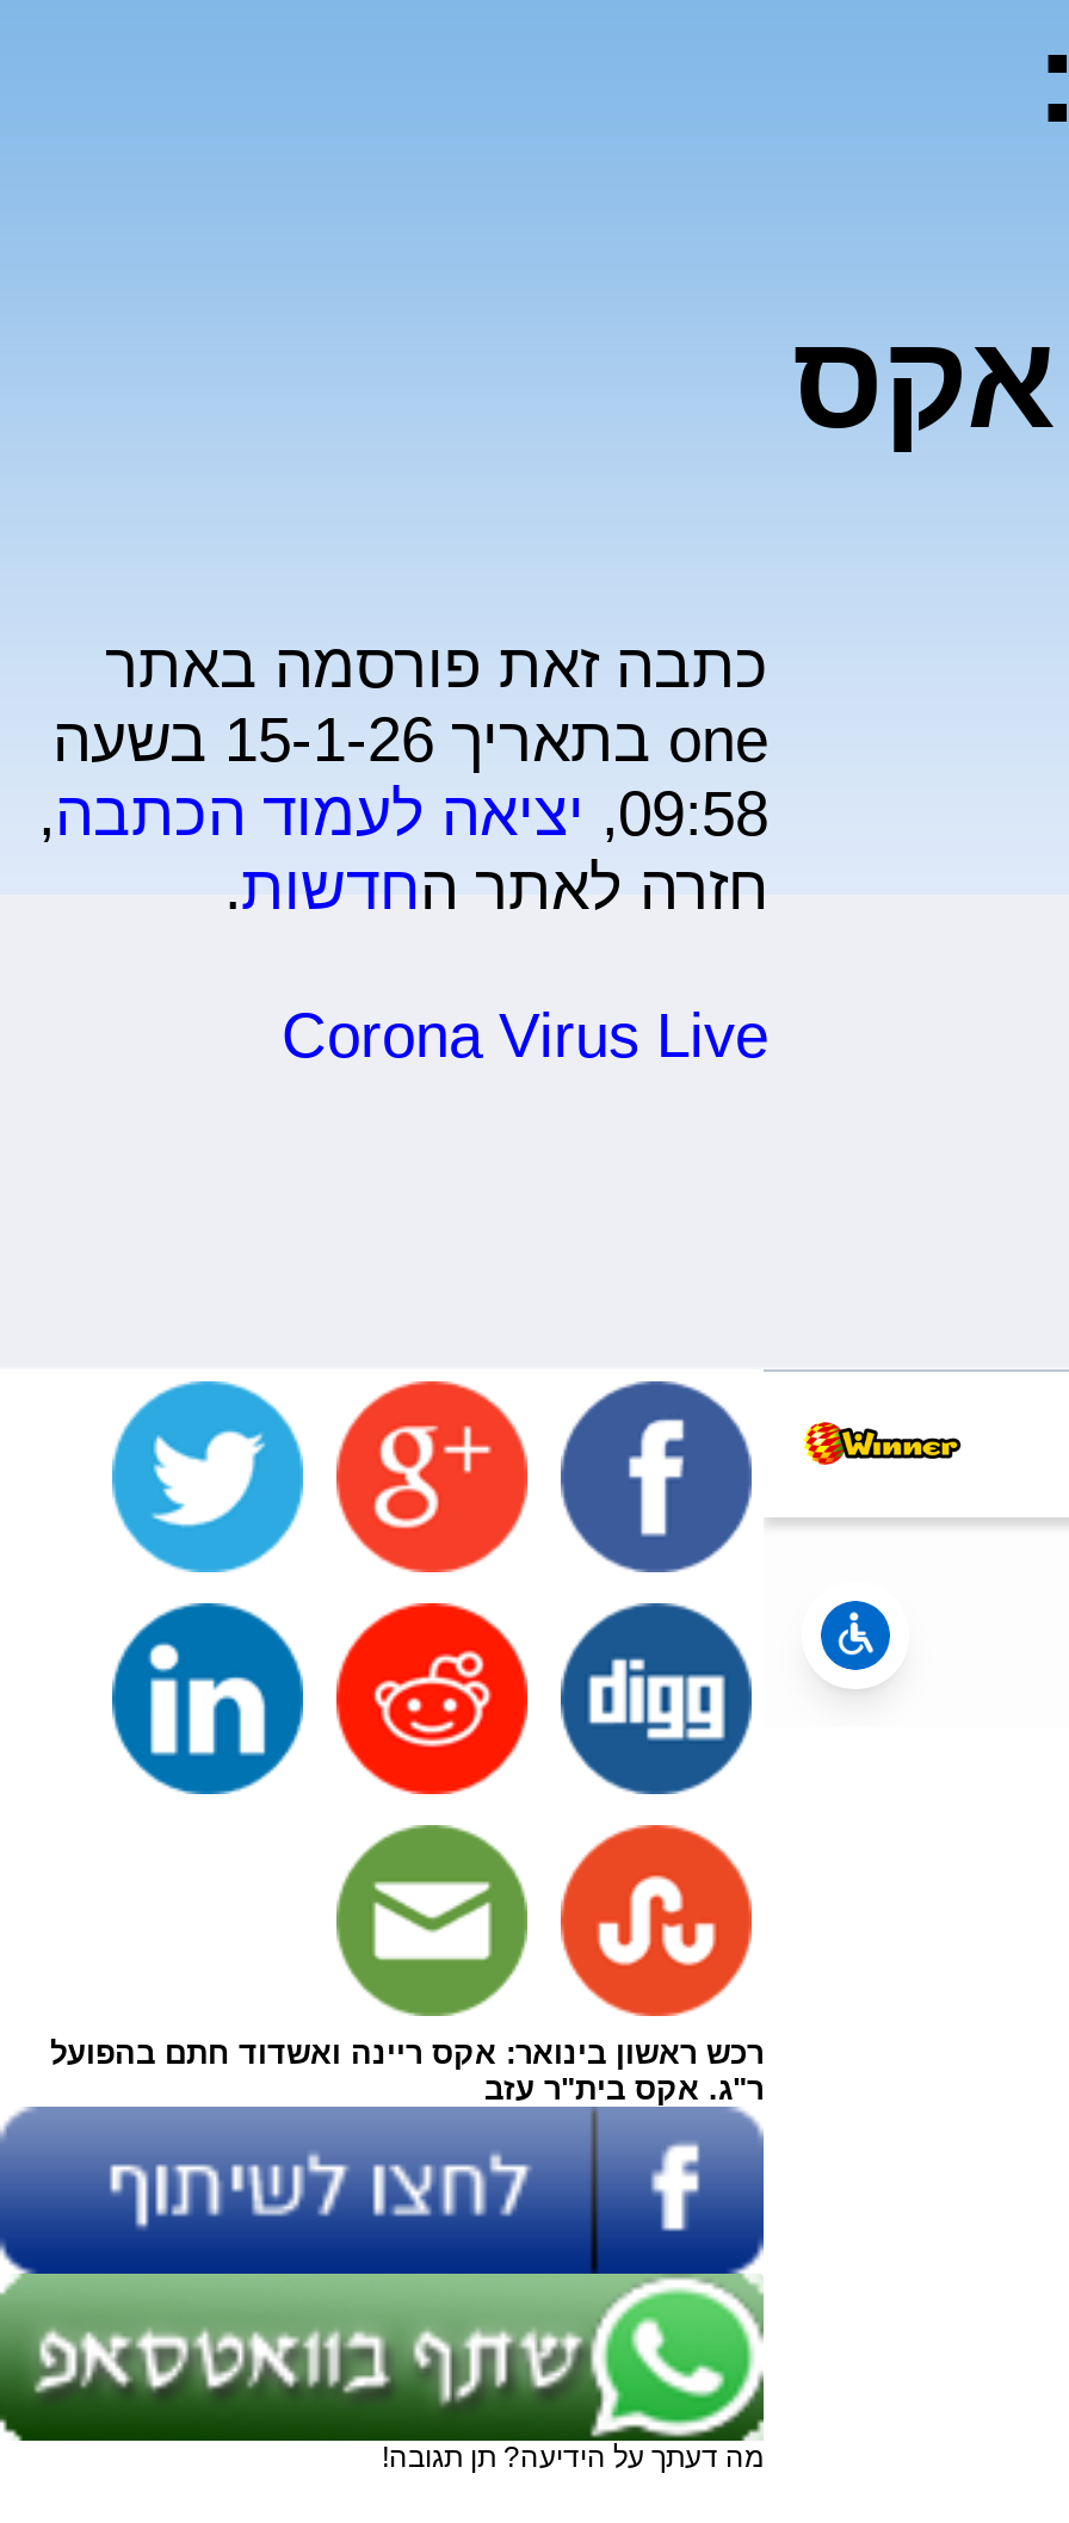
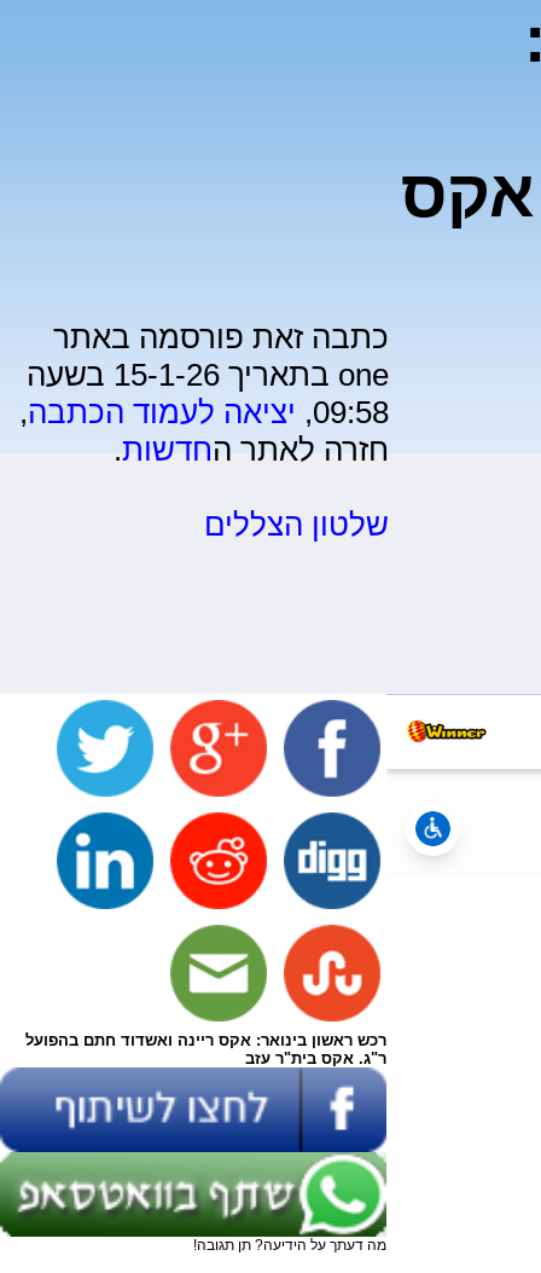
- Corona Virus Live
+ שלטון הצללים
